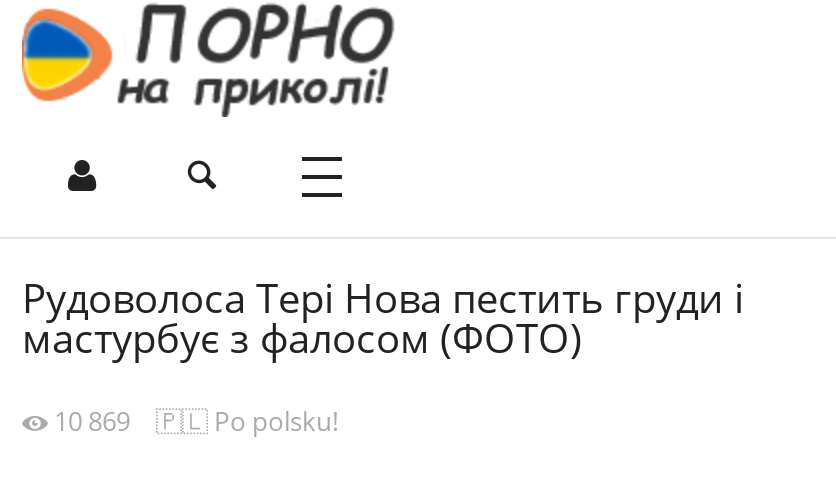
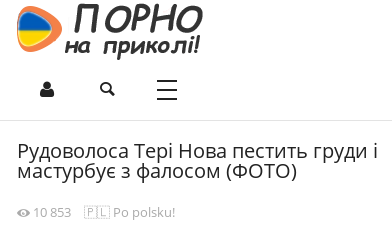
- 10 869
+ 10 853
